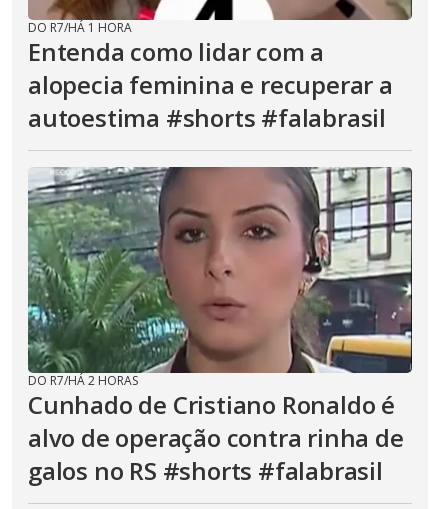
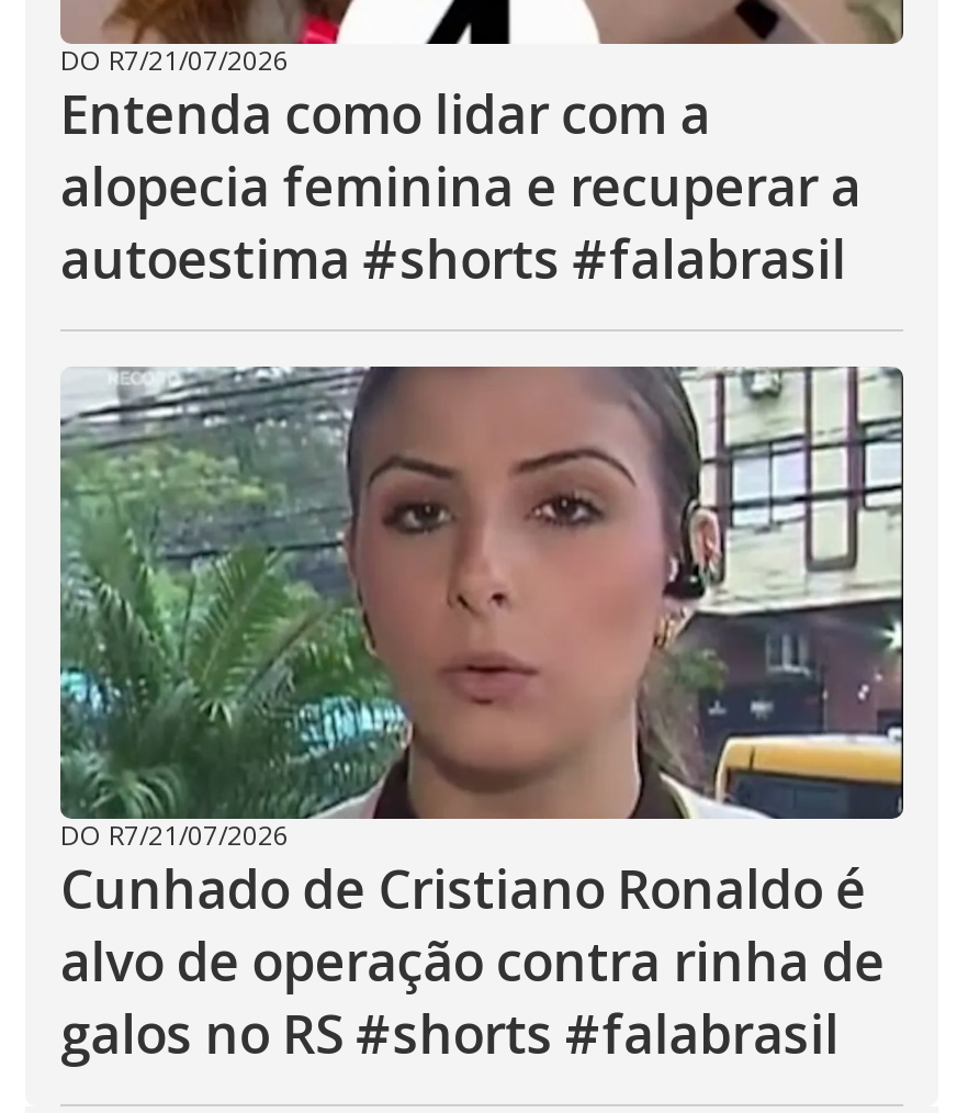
- DO R7/HÁ 1 HORA
+ DO R7/21/07/2026

- DO R7/HÁ 2 HORAS
+ DO R7/21/07/2026
